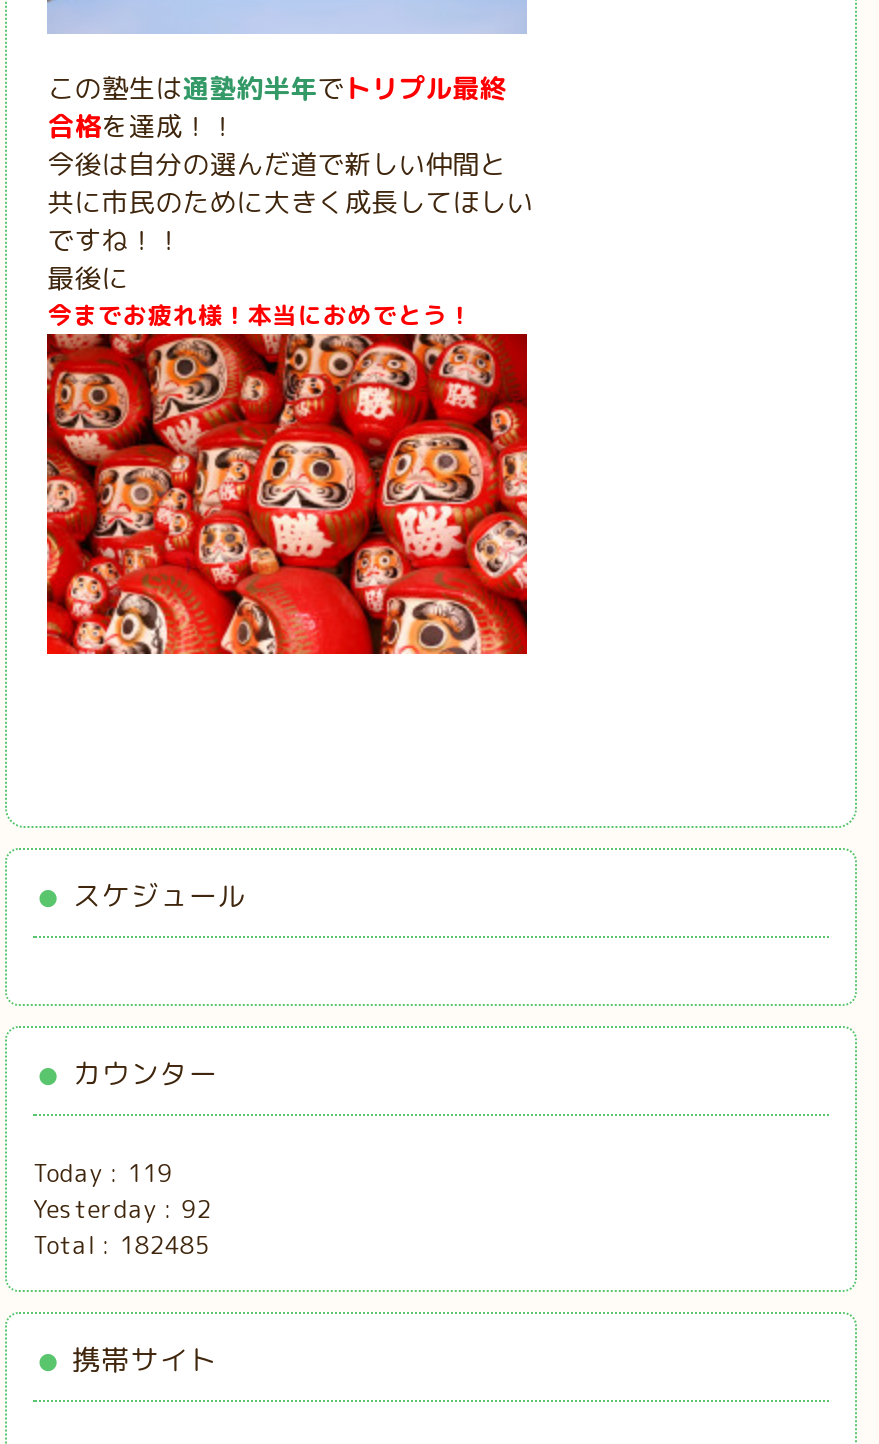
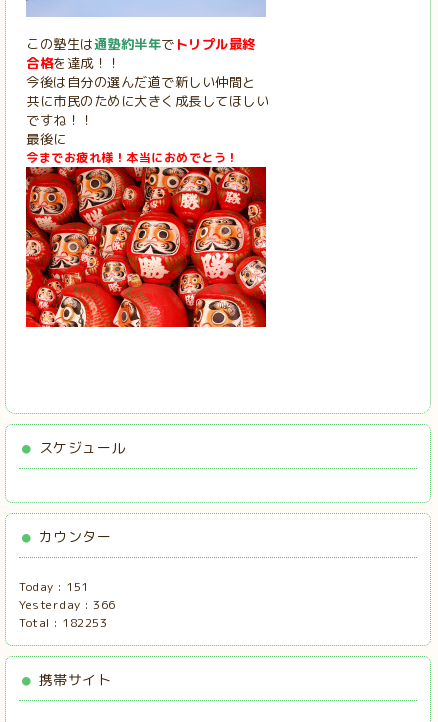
- Today : 119
+ Today : 151

- Yesterday : 92
+ Yesterday : 366

- Total : 182485
+ Total : 182253
